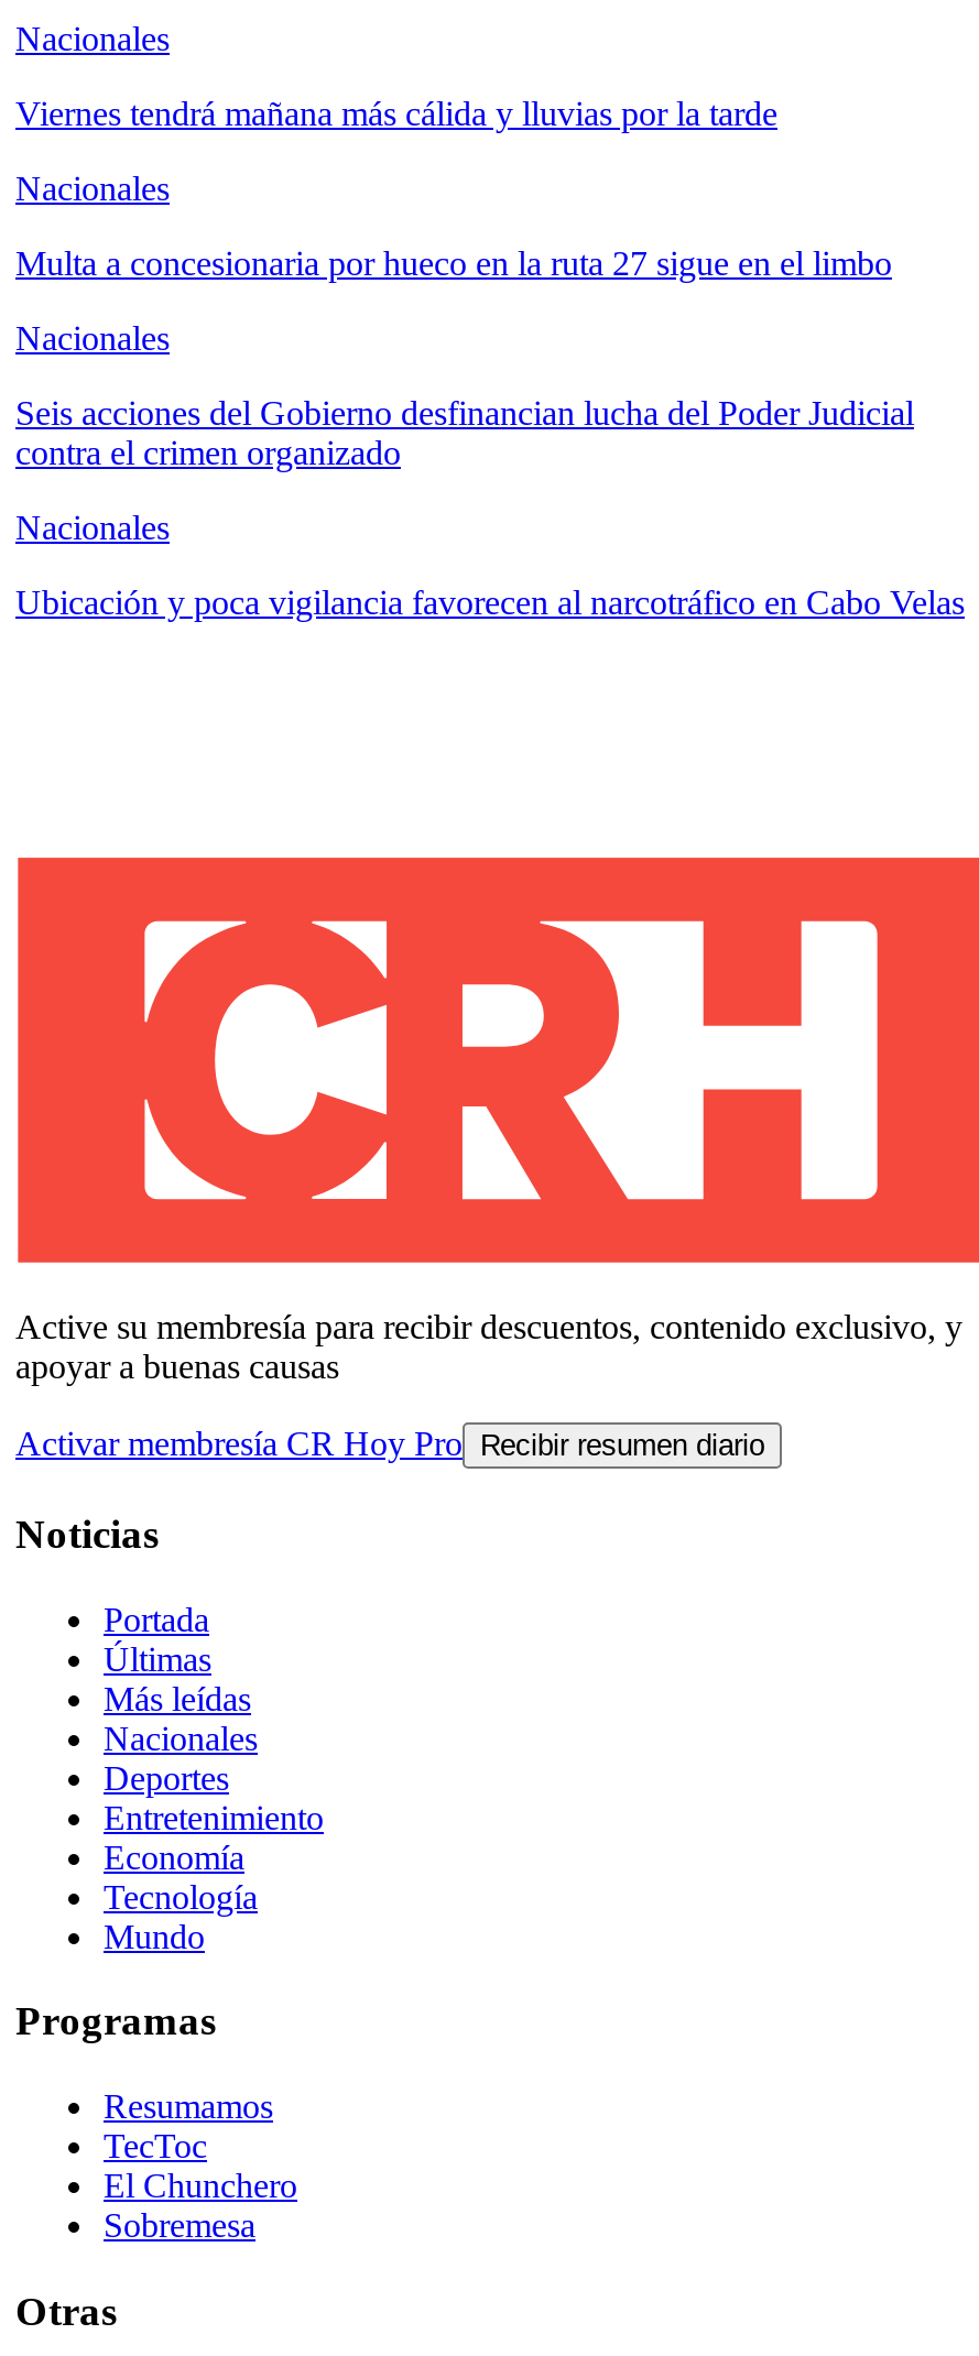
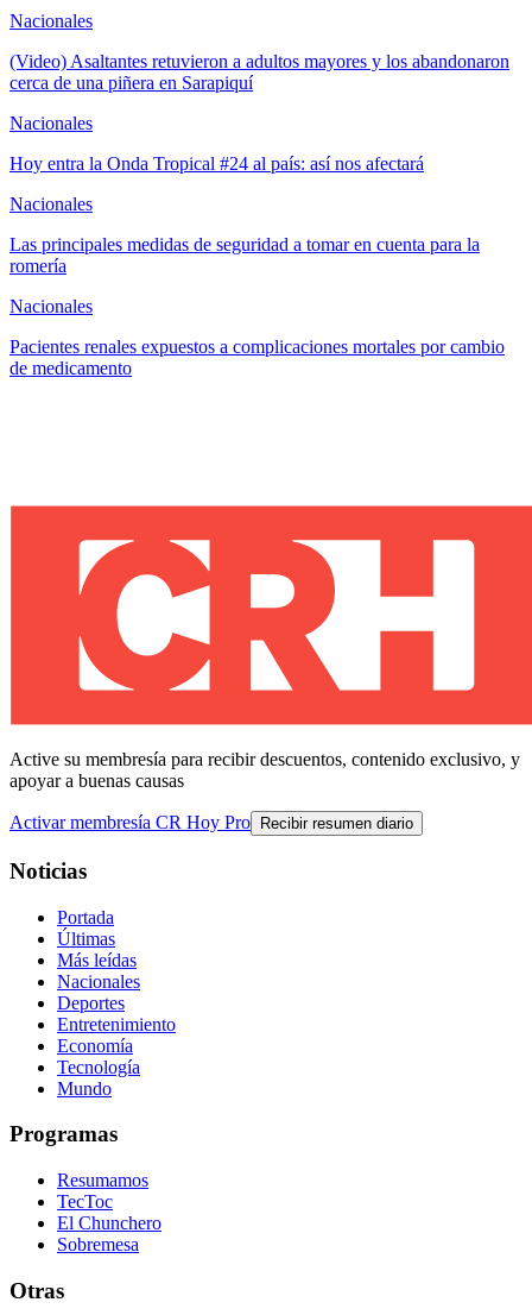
- Viernes tendrá mañana más cálida y lluvias por la tarde
+ (Video) Asaltantes retuvieron a adultos mayores y los abandonaron
+ cerca de una piñera en Sarapiquí

- Multa a concesionaria por hueco en la ruta 27 sigue en el limbo
+ Hoy entra la Onda Tropical #24 al país: así nos afectará

- Seis acciones del Gobierno desfinancian lucha del Poder Judicial
- contra el crimen organizado
+ Las principales medidas de seguridad a tomar en cuenta para la
+ romería

- Ubicación y poca vigilancia favorecen al narcotráfico en Cabo Velas
+ Pacientes renales expuestos a complicaciones mortales por cambio
+ de medicamento
